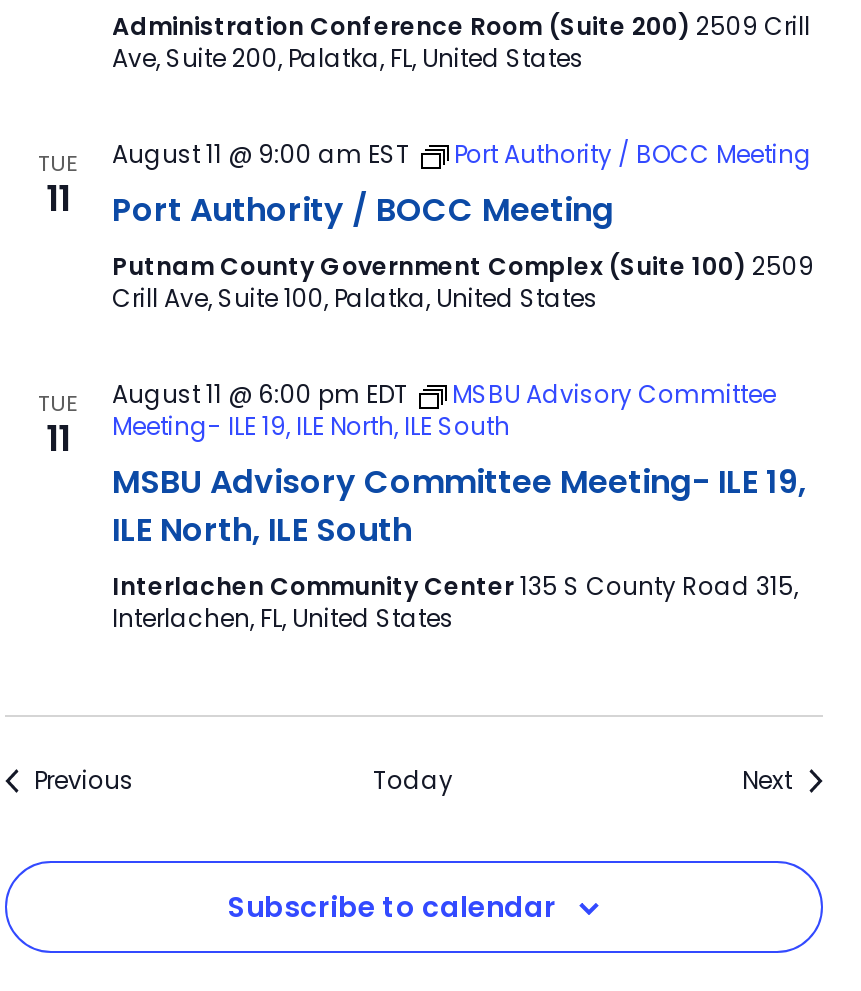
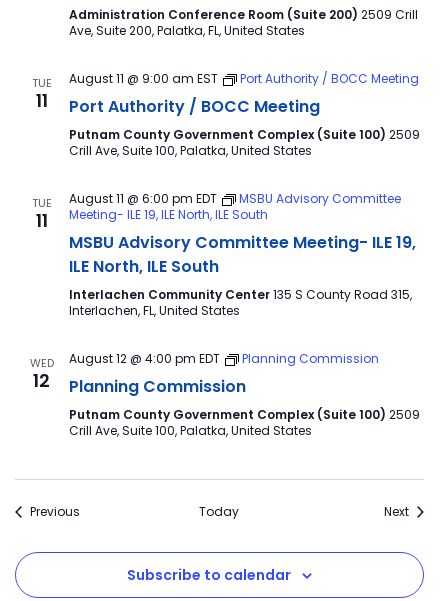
+ WED
+ 12

+ August 12 @ 4:00 pm EDT
+ Planning Commission
+ Planning Commission
+ Putnam County Government Complex (Suite 100) 2509
+ Crill Ave, Suite 100, Palatka, United States
